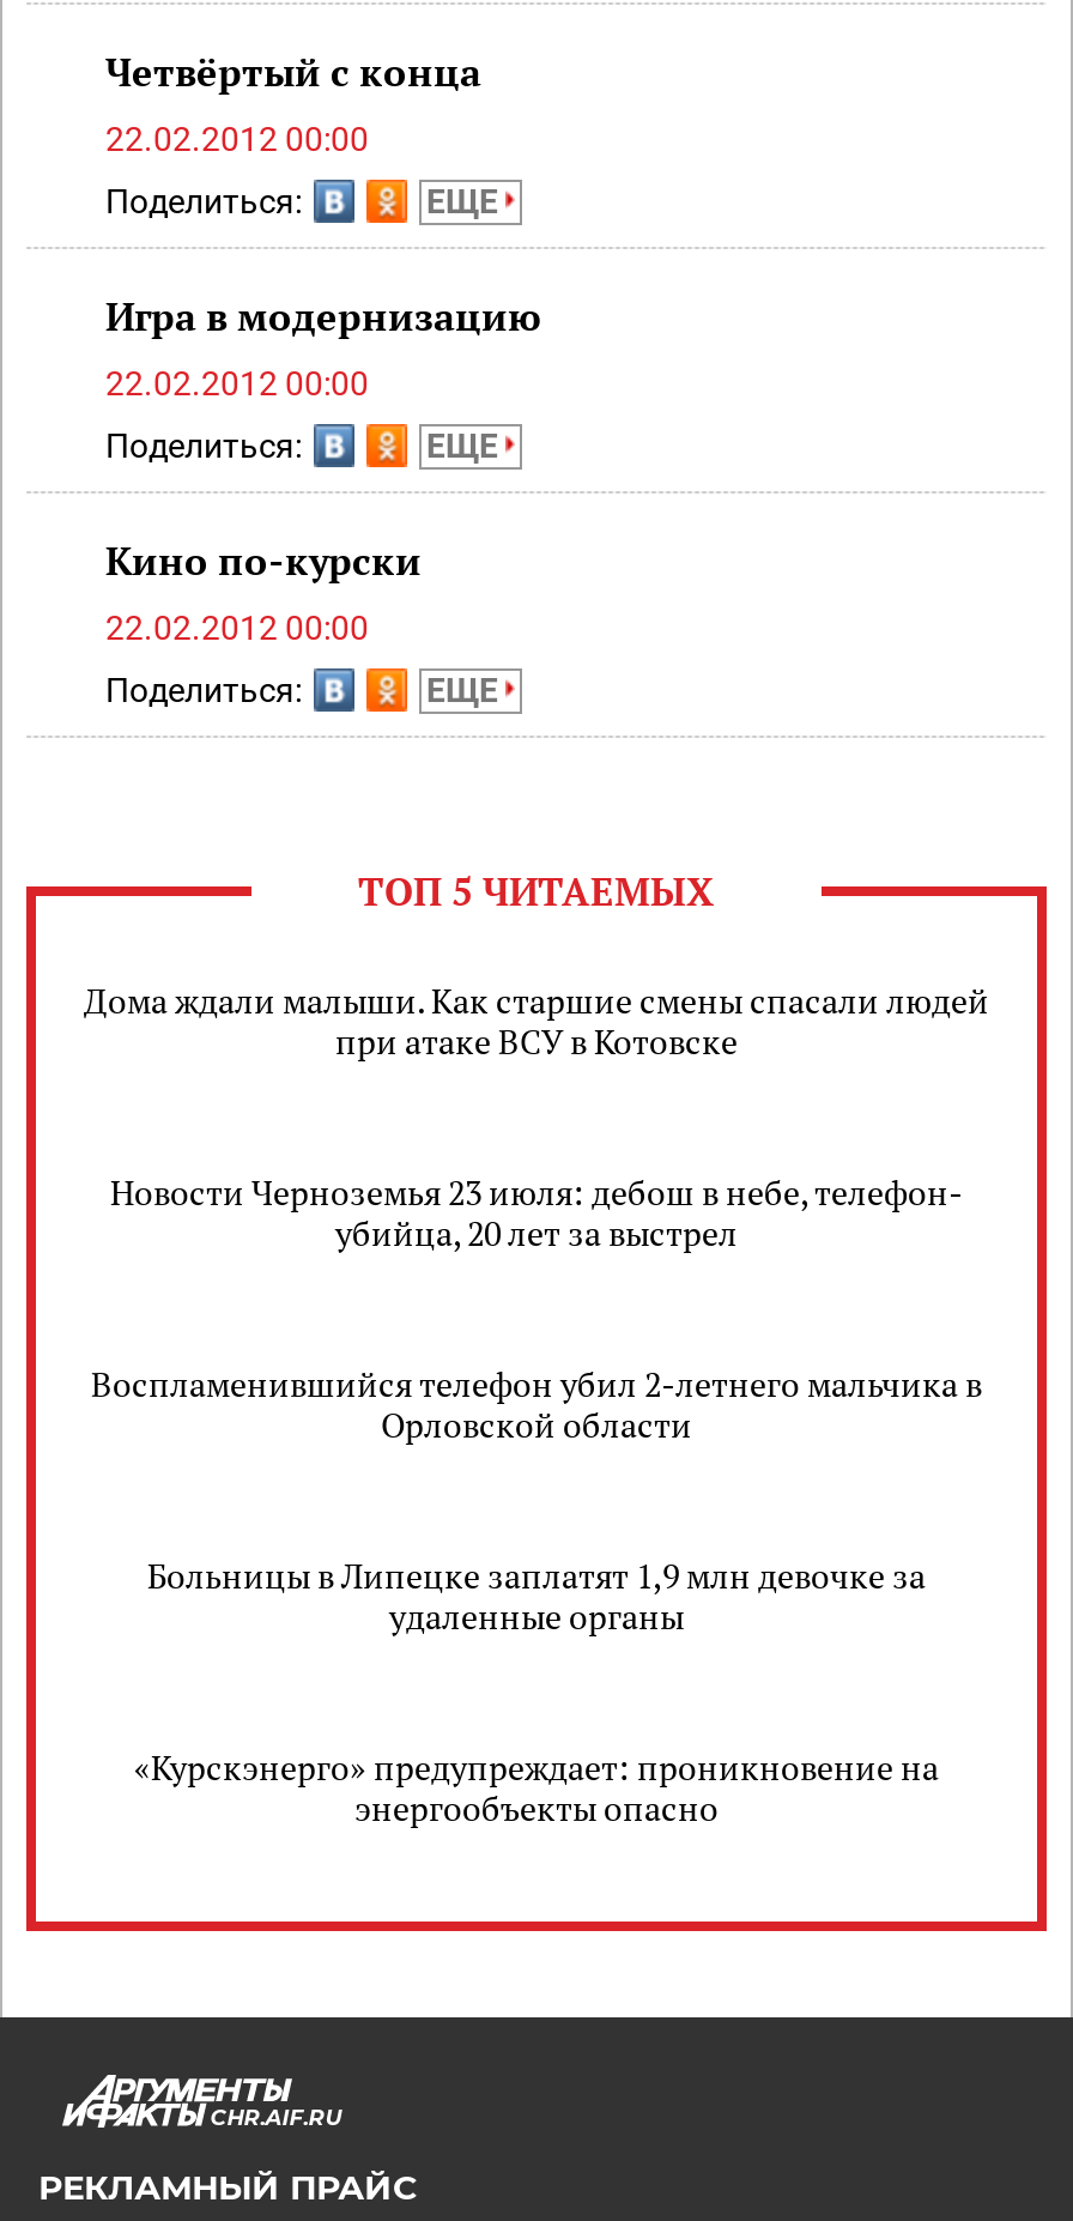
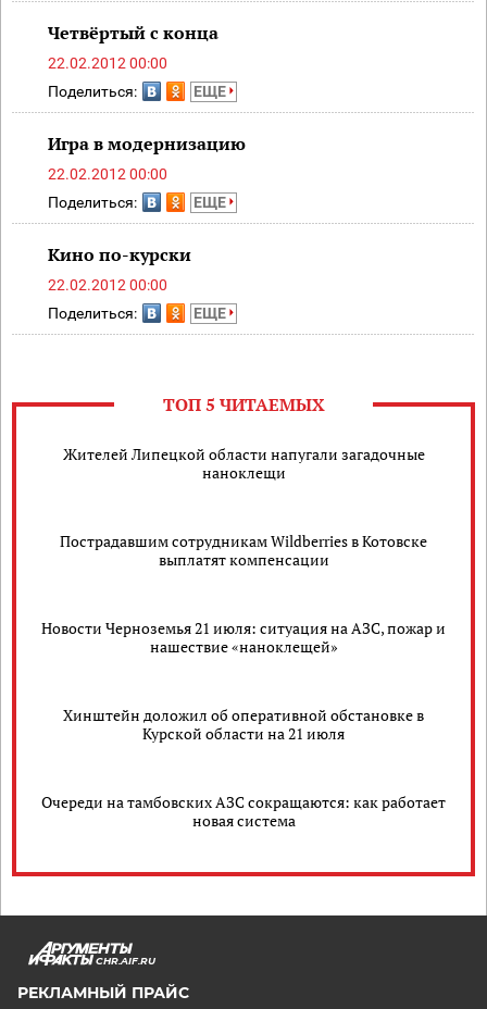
- Дома ждали малыши. Как старшие смены спасали людей
- при атаке ВСУ в Котовске
+ Жителей Липецкой области напугали загадочные
+ наноклещи

- Новости Черноземья 23 июля: дебош в небе, телефон-
- убийца, 20 лет за выстрел
+ Пострадавшим сотрудникам Wildberries в Котовске
+ выплатят компенсации

- Воспламенившийся телефон убил 2-летнего мальчика в
- Орловской области
+ Новости Черноземья 21 июля: ситуация на АЗС, пожар и
+ нашествие «наноклещей»

- Больницы в Липецке заплатят 1,9 млн девочке за
- удаленные органы
+ Хинштейн доложил об оперативной обстановке в
+ Курской области на 21 июля

- «Курскэнерго» предупреждает: проникновение на
- энергообъекты опасно
+ Очереди на тамбовских АЗС сокращаются: как работает
+ новая система
